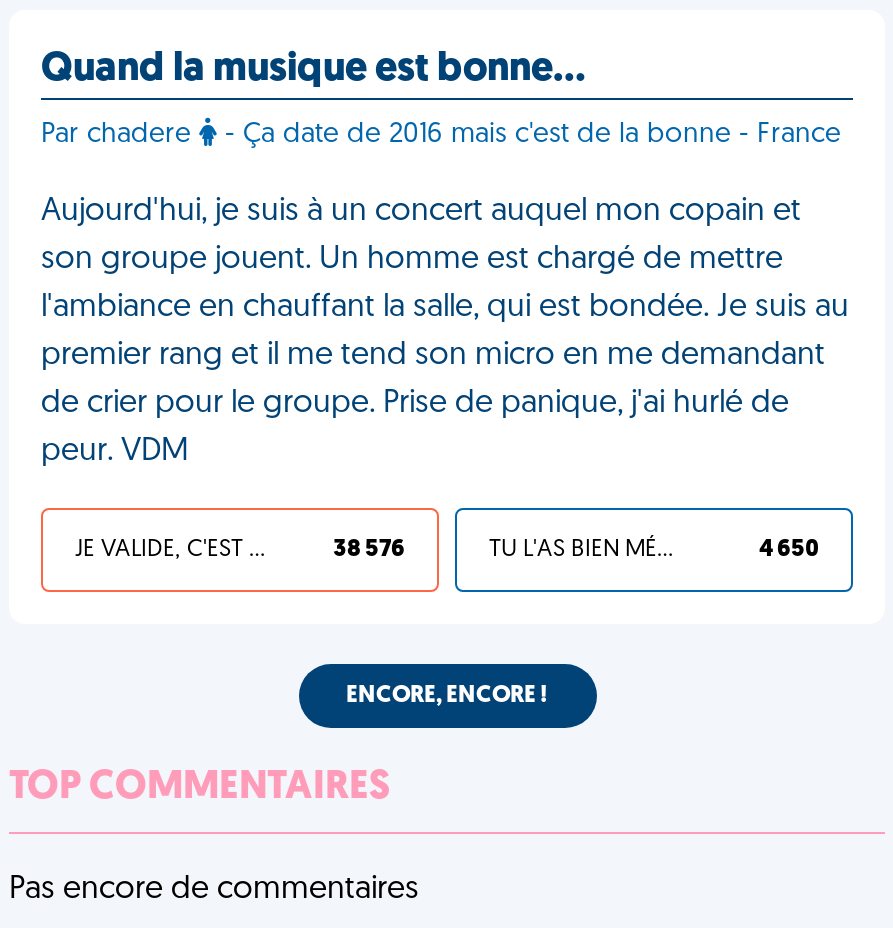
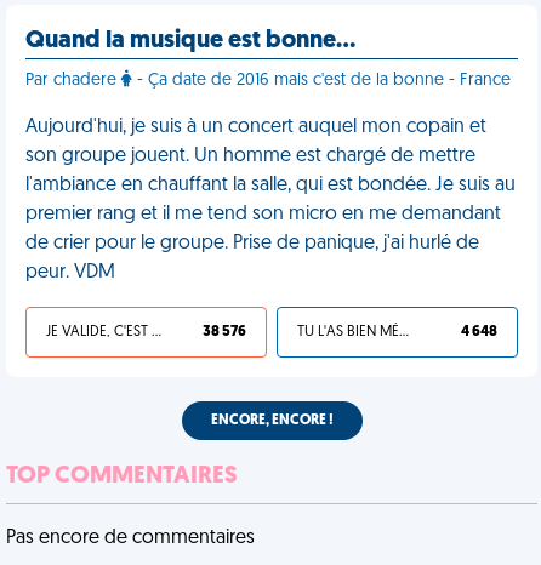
- 4 650
+ 4 648
